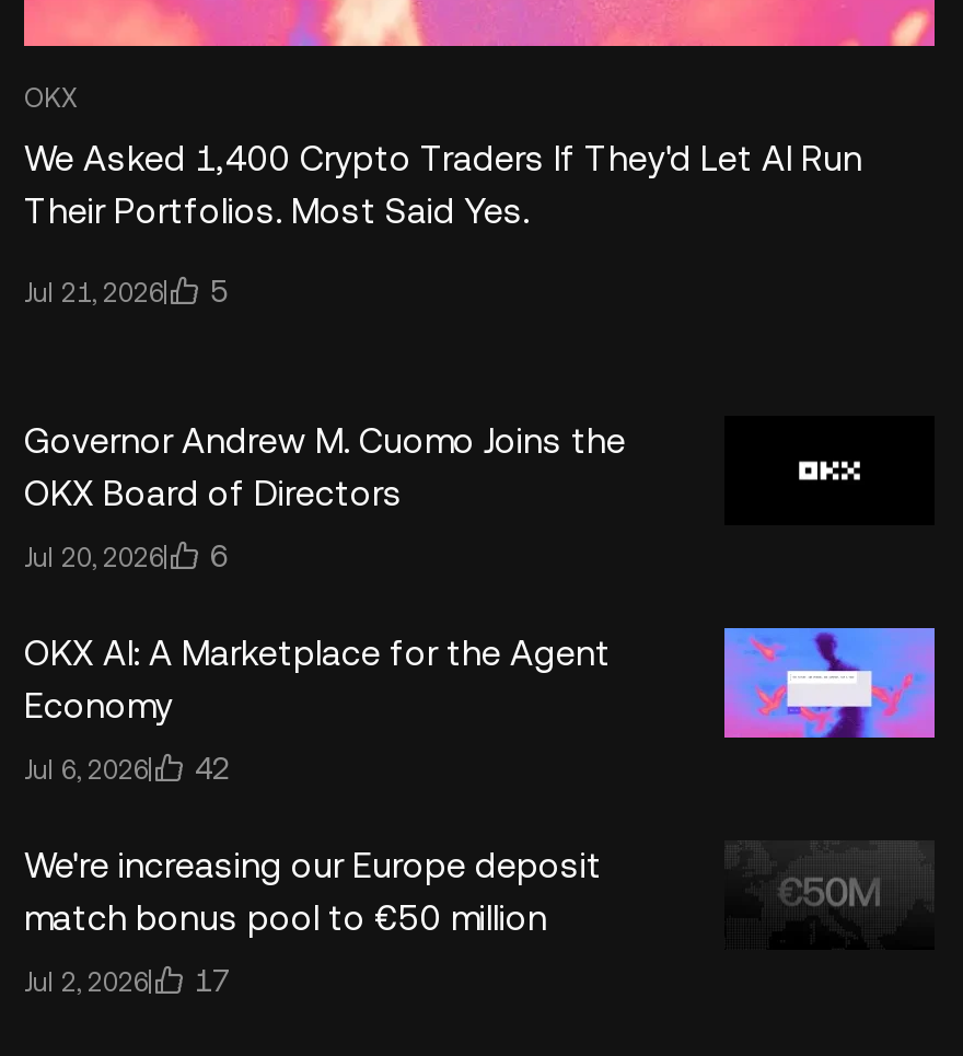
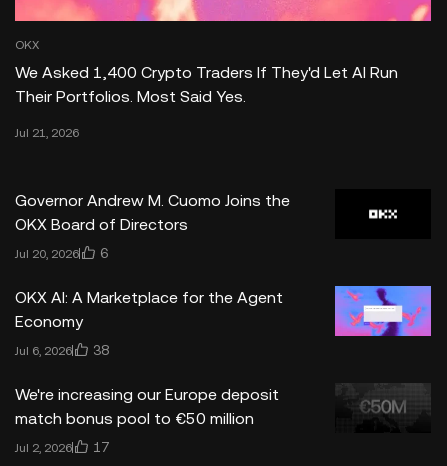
- 5

- Jul 6, 2026 42
+ Jul 6, 2026 38
